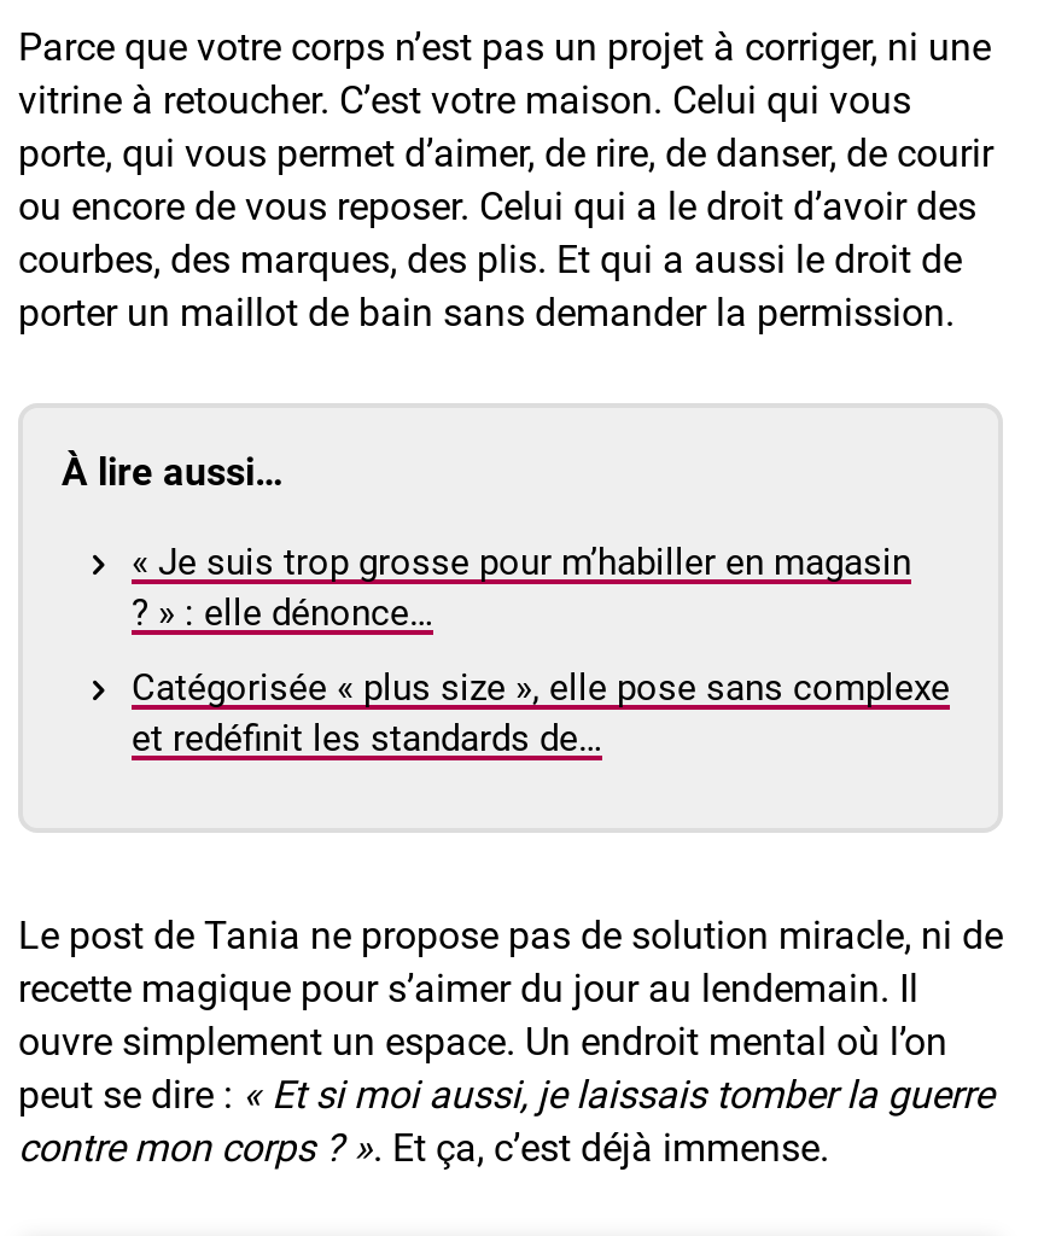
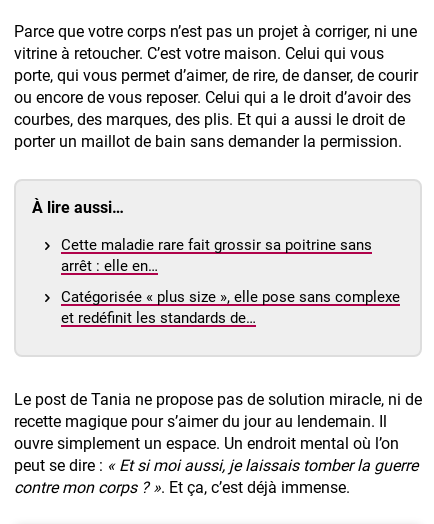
- « Je suis trop grosse pour m’habiller en magasin
- ? » : elle dénonce…
+ Cette maladie rare fait grossir sa poitrine sans
+ arrêt : elle en…
